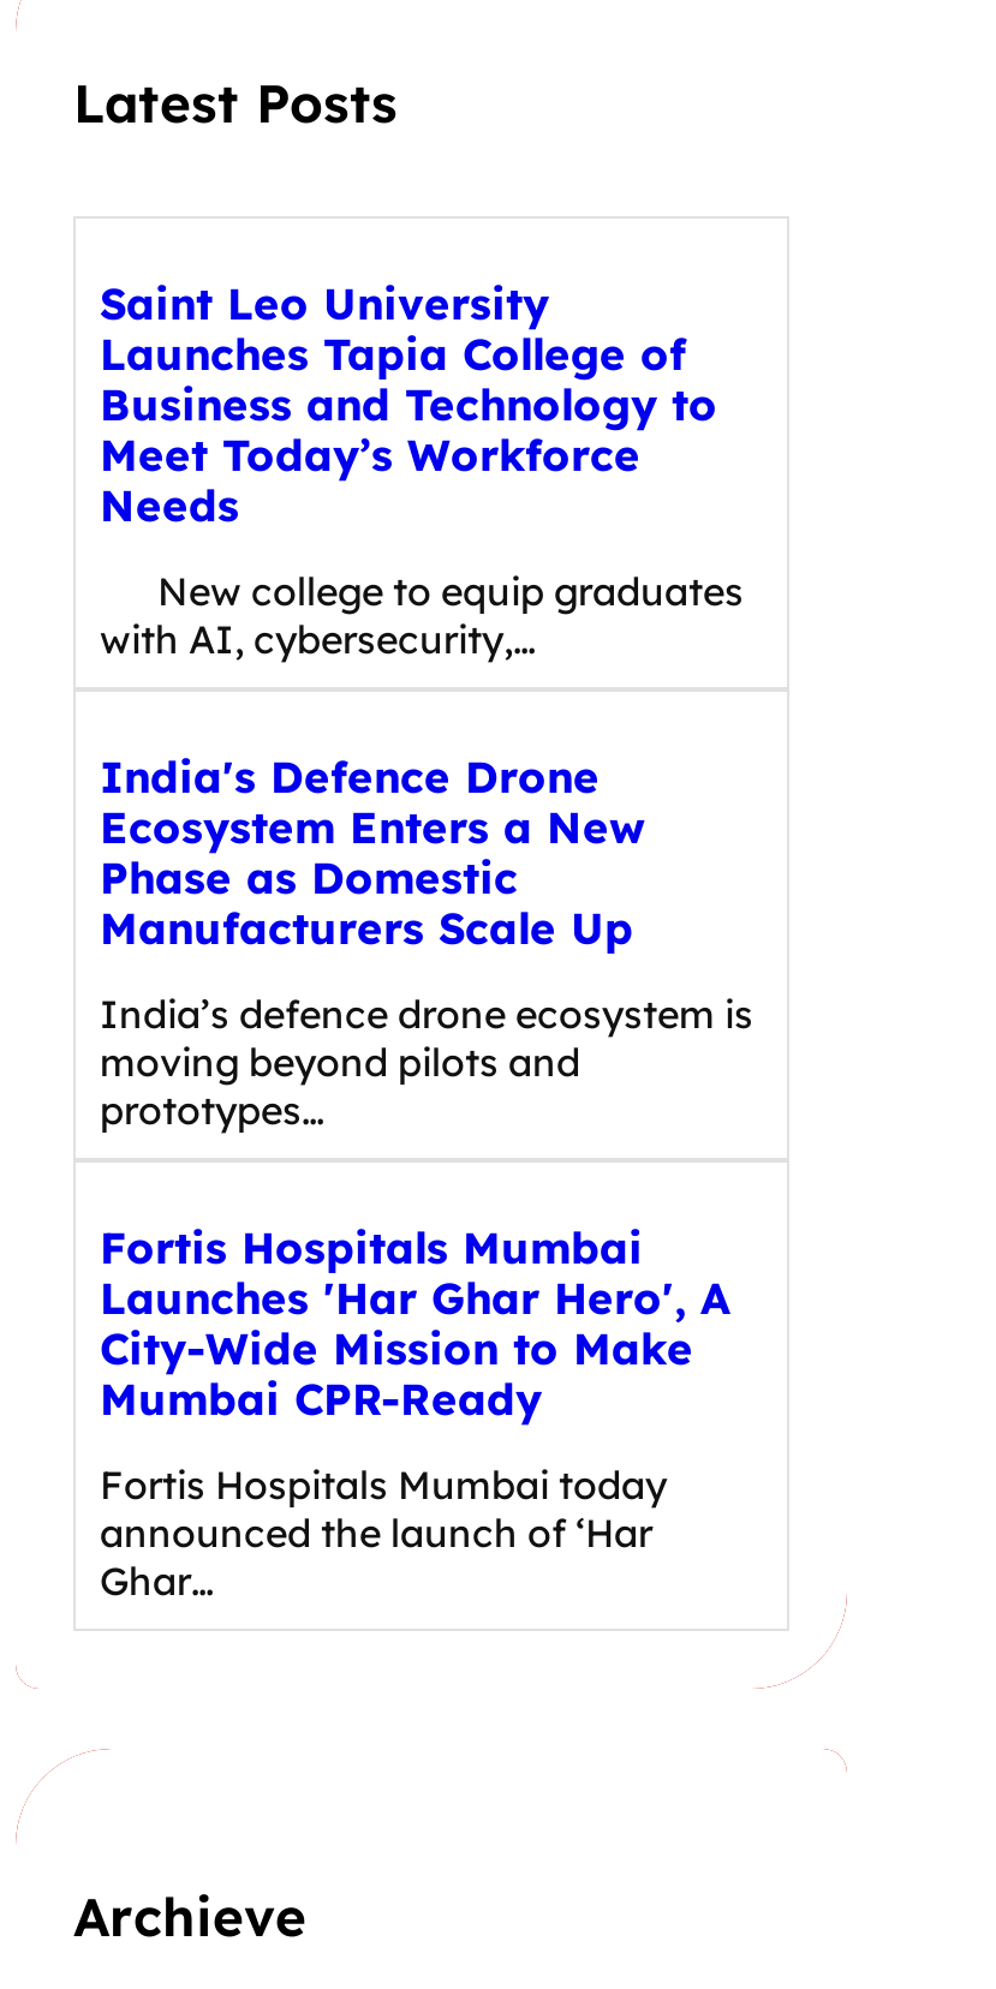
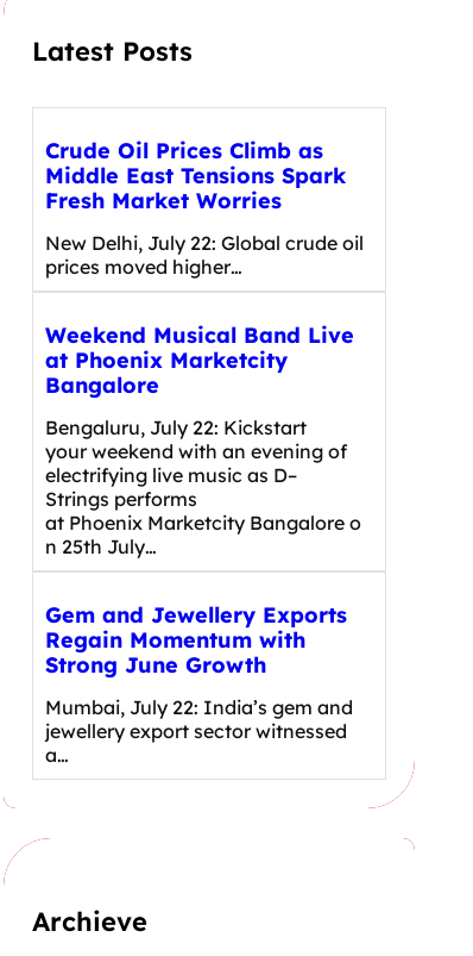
- Saint Leo University
- Launches Tapia College of
- Business and Technology to
- Meet Today’s Workforce
- Needs
+ Crude Oil Prices Climb as
+ Middle East Tensions Spark
+ Fresh Market Worries

- New college to equip graduates
- with AI, cybersecurity,…
+ New Delhi, July 22: Global crude oil
+ prices moved higher…

- India's Defence Drone
- Ecosystem Enters a New
- Phase as Domestic
- Manufacturers Scale Up
+ Weekend Musical Band Live
+ at Phoenix Marketcity
+ Bangalore

- India’s defence drone ecosystem is
- moving beyond pilots and
- prototypes…
+ Bengaluru, July 22: Kickstart
+ your weekend with an evening of
+ electrifying live music as D–
+ Strings performs
+ at Phoenix Marketcity Bangalore o
+ n 25th July…

- Fortis Hospitals Mumbai
- Launches 'Har Ghar Hero', A
- City-Wide Mission to Make
- Mumbai CPR-Ready
+ Gem and Jewellery Exports
+ Regain Momentum with
+ Strong June Growth

- Fortis Hospitals Mumbai today
- announced the launch of ‘Har
- Ghar…
+ Mumbai, July 22: India’s gem and
+ jewellery export sector witnessed
+ a…
